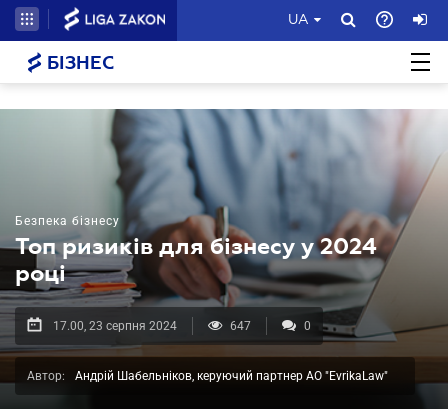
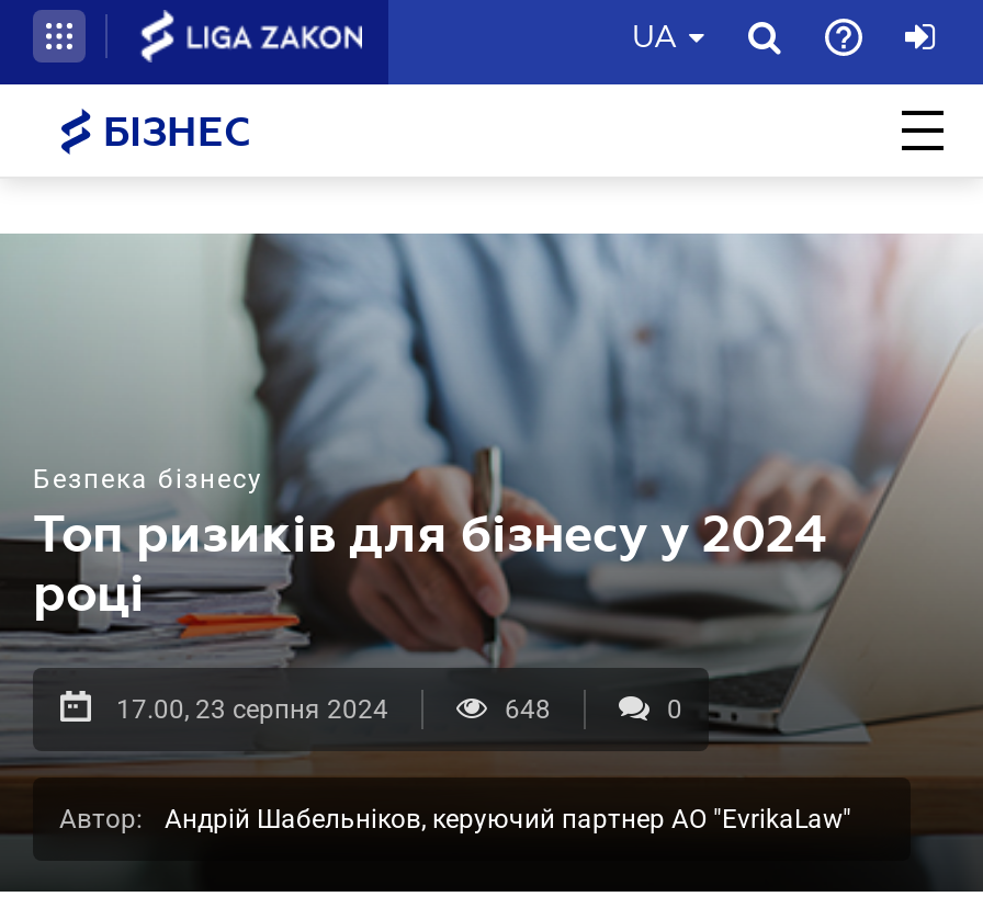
- 647
+ 648
